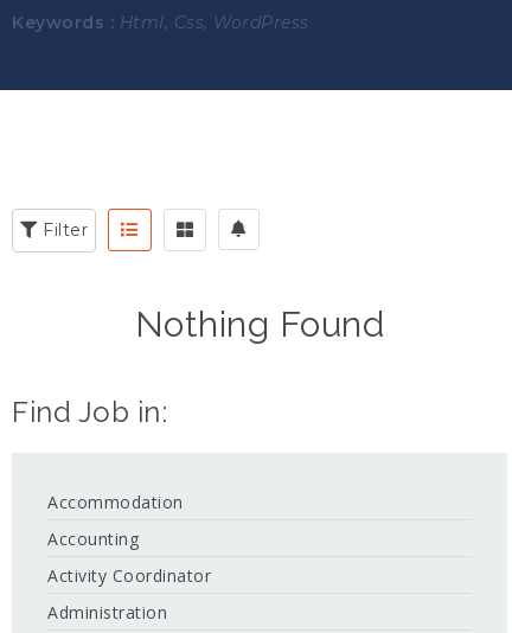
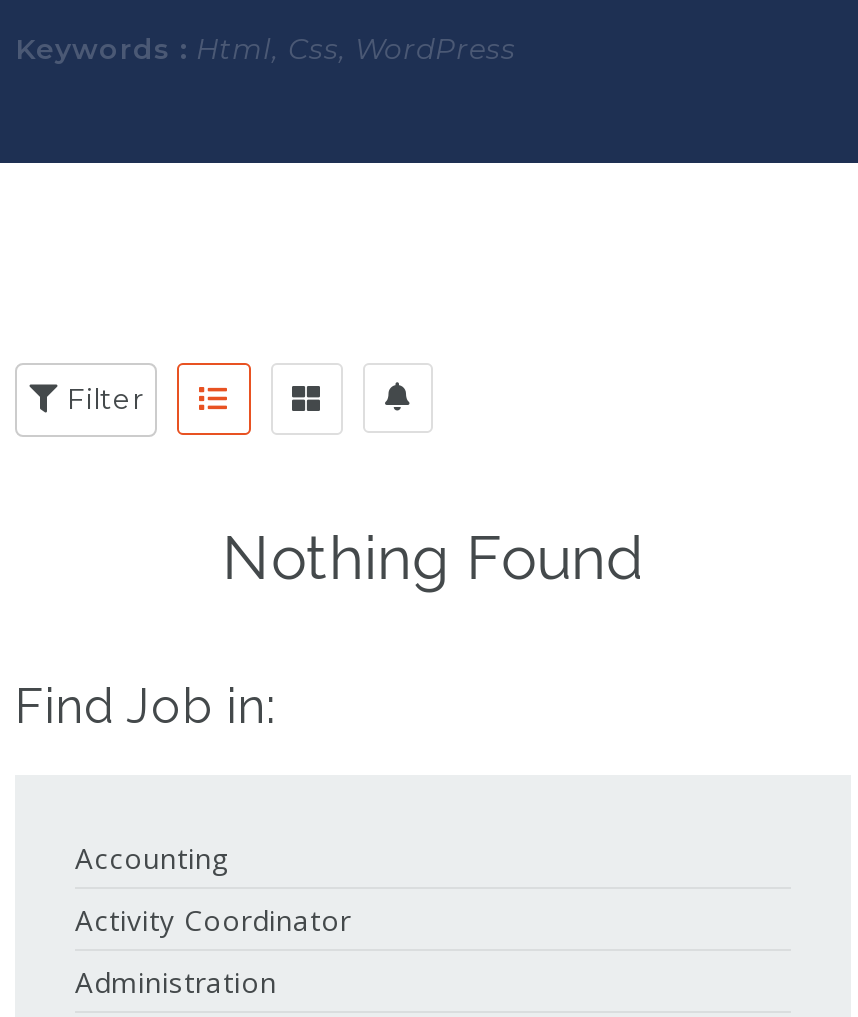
- Accommodation
